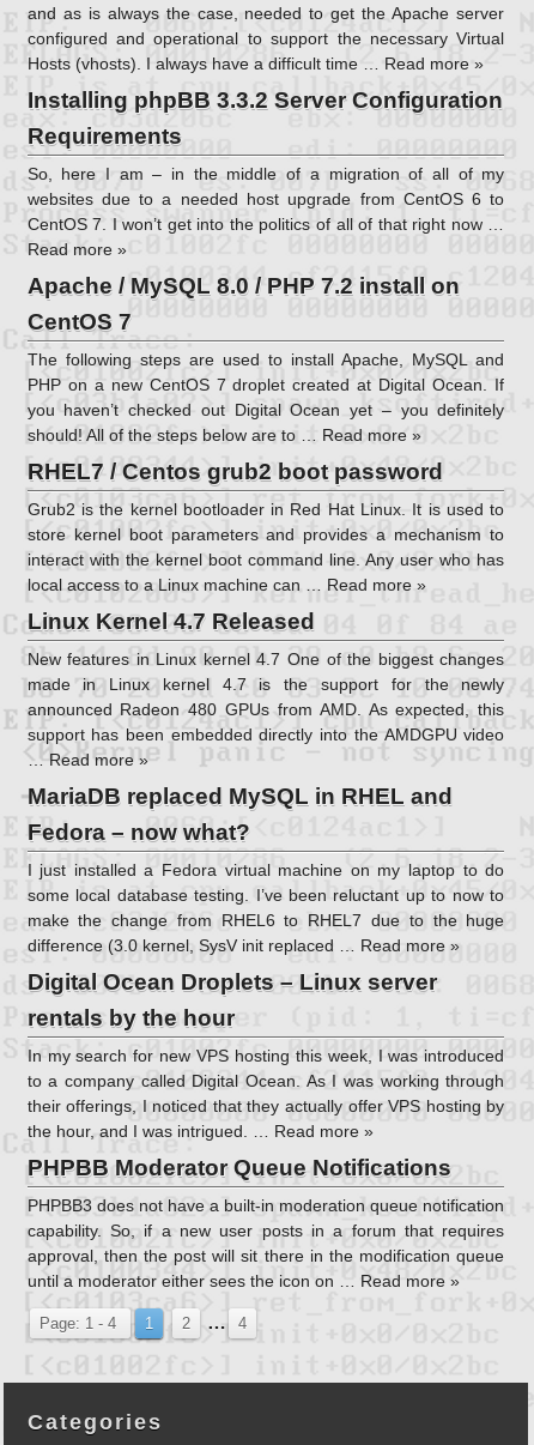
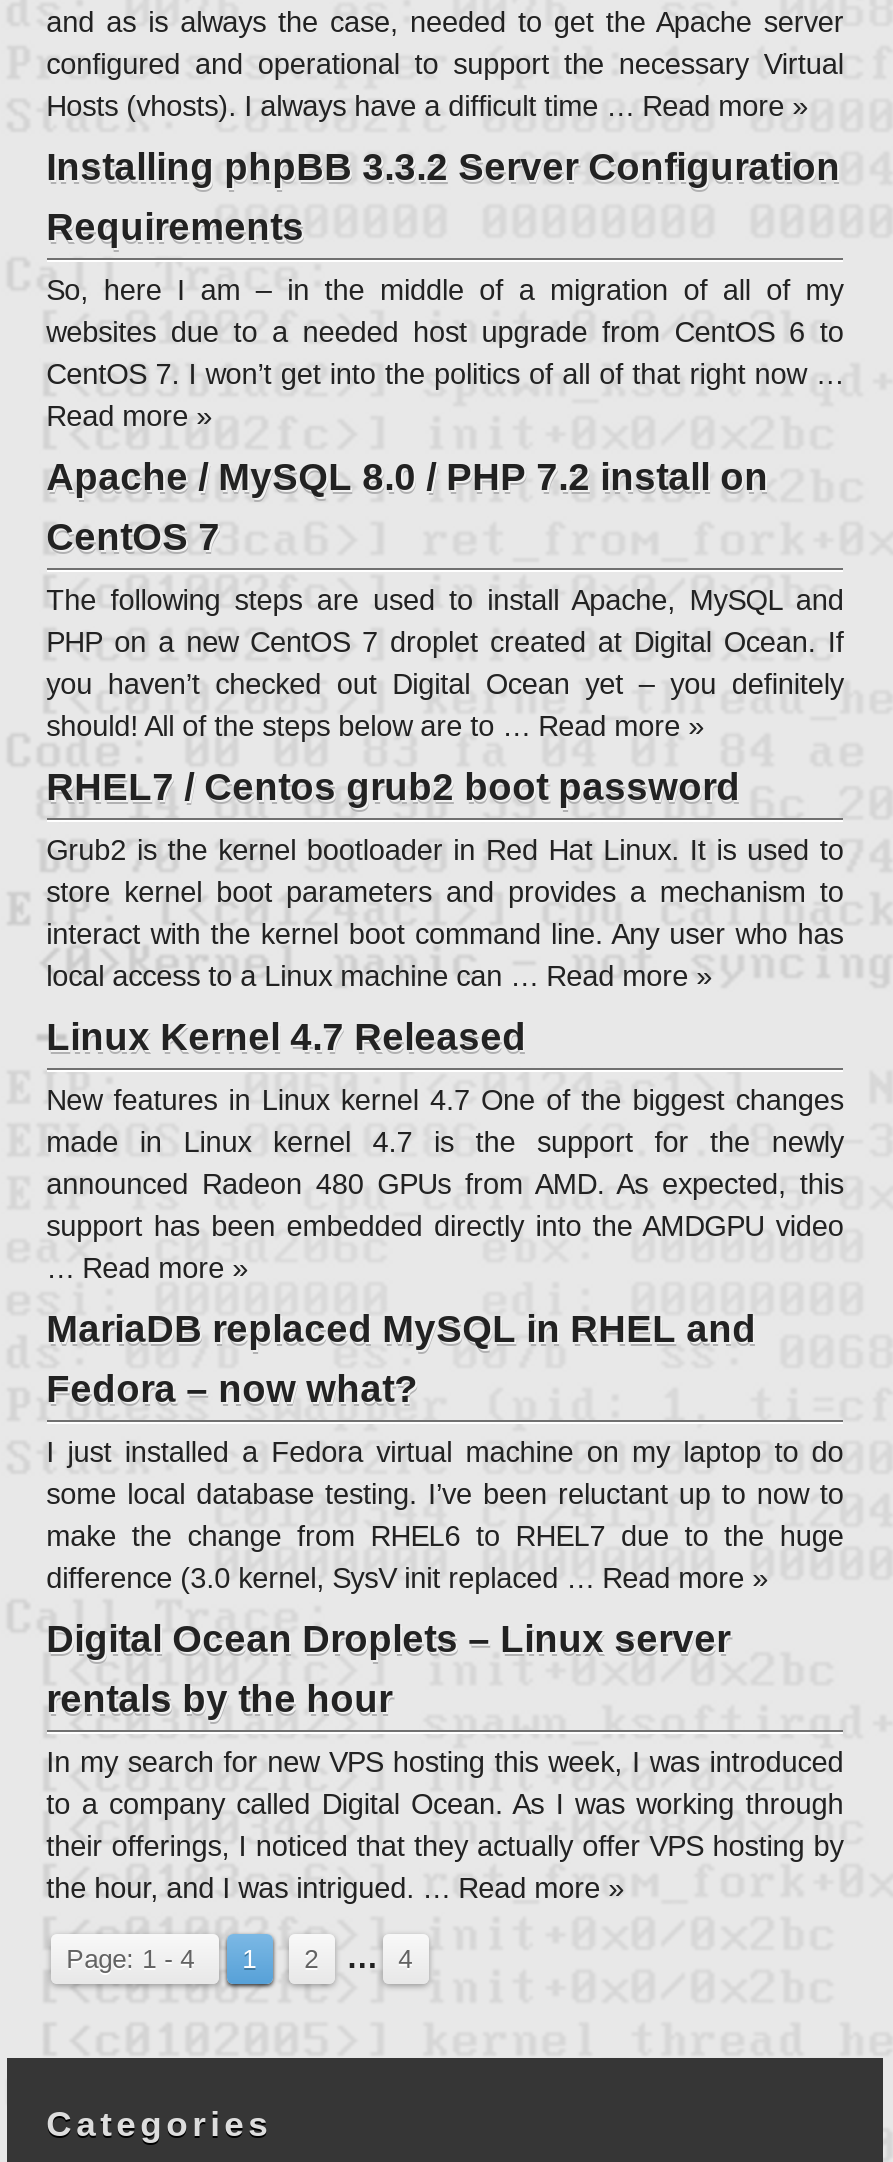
- PHPBB Moderator Queue Notifications
- PHPBB3 does not have a built-in moderation queue notification
- capability. So, if a new user posts in a forum that requires
- approval, then the post will sit there in the modification queue
- until a moderator either sees the icon on … Read more »
